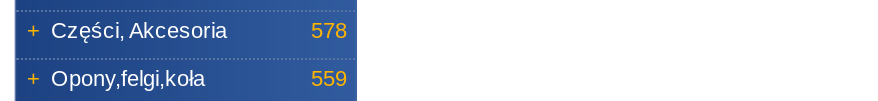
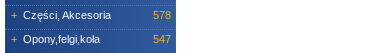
- 559
+ 547
